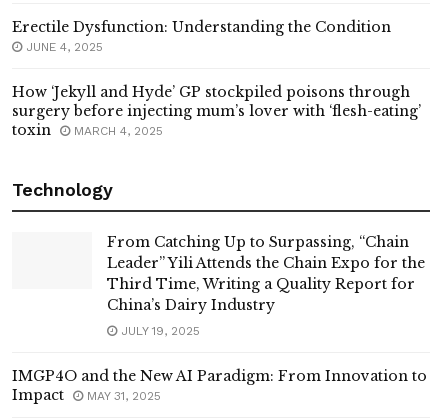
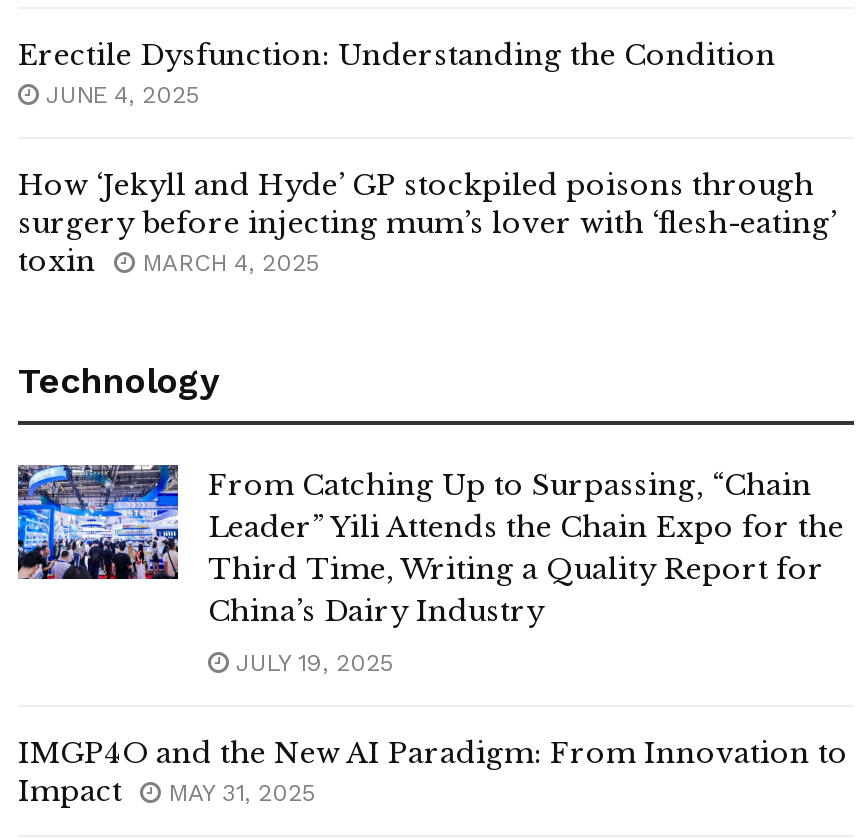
+ [image]
